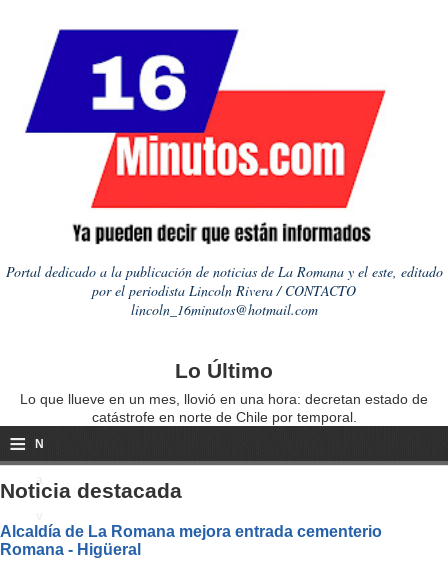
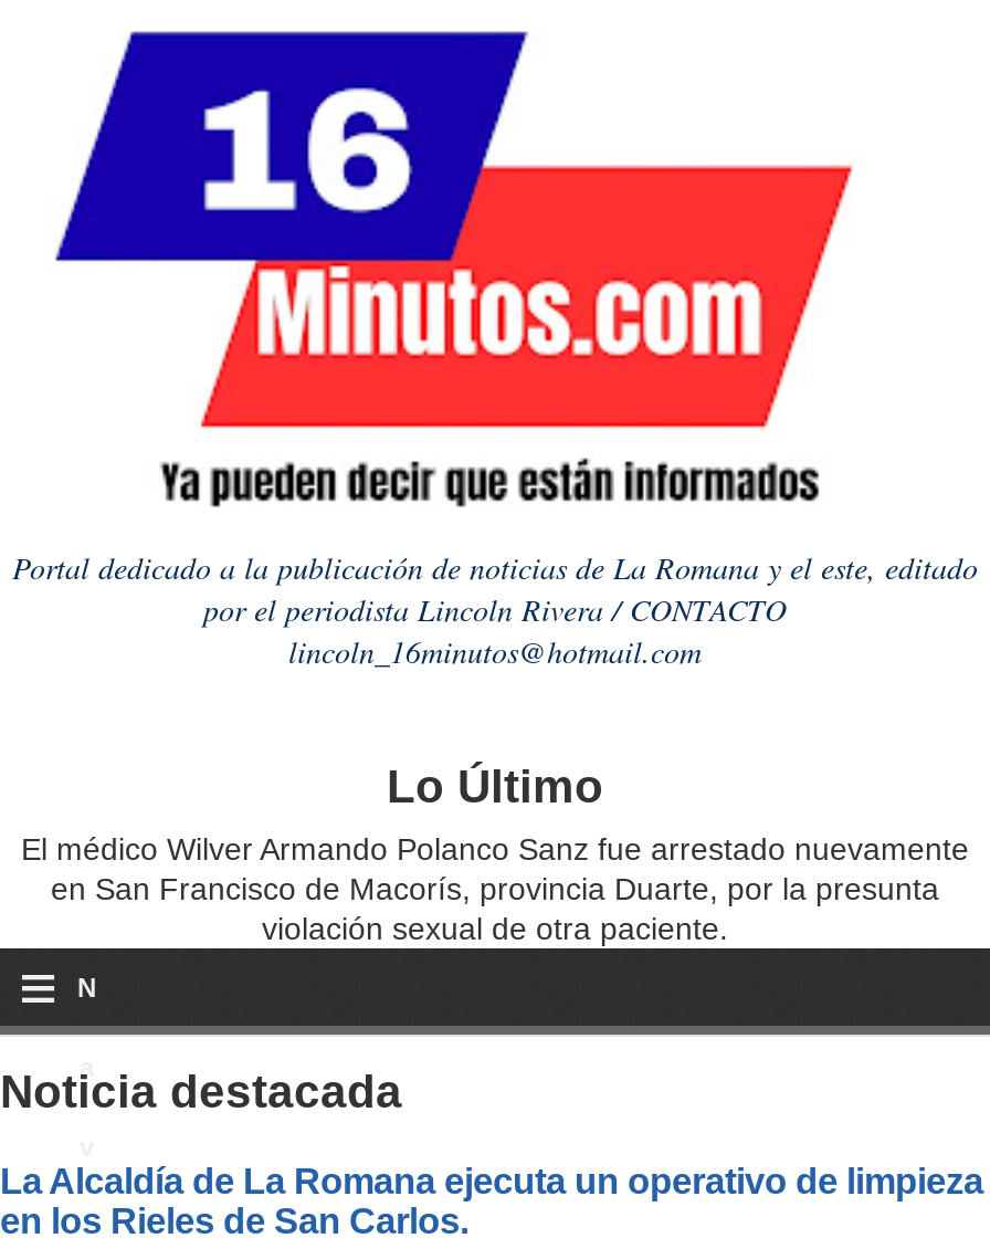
- Lo que llueve en un mes, llovió en una hora: decretan estado de
- catástrofe en norte de Chile por temporal.
+ El médico Wilver Armando Polanco Sanz fue arrestado nuevamente
+ en San Francisco de Macorís, provincia Duarte, por la presunta
+ violación sexual de otra paciente.

- Alcaldía de La Romana mejora entrada cementerio
- Romana - Higüeral
+ La Alcaldía de La Romana ejecuta un operativo de limpieza
+ en los Rieles de San Carlos.
